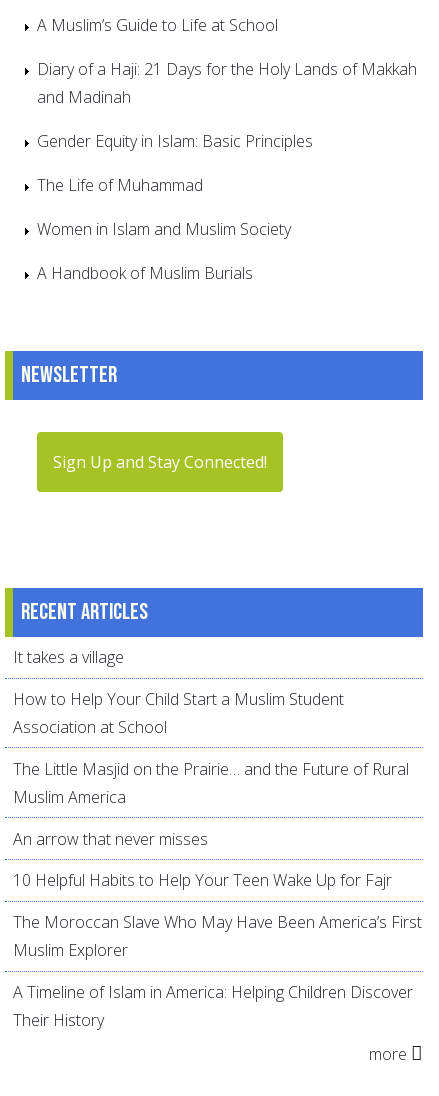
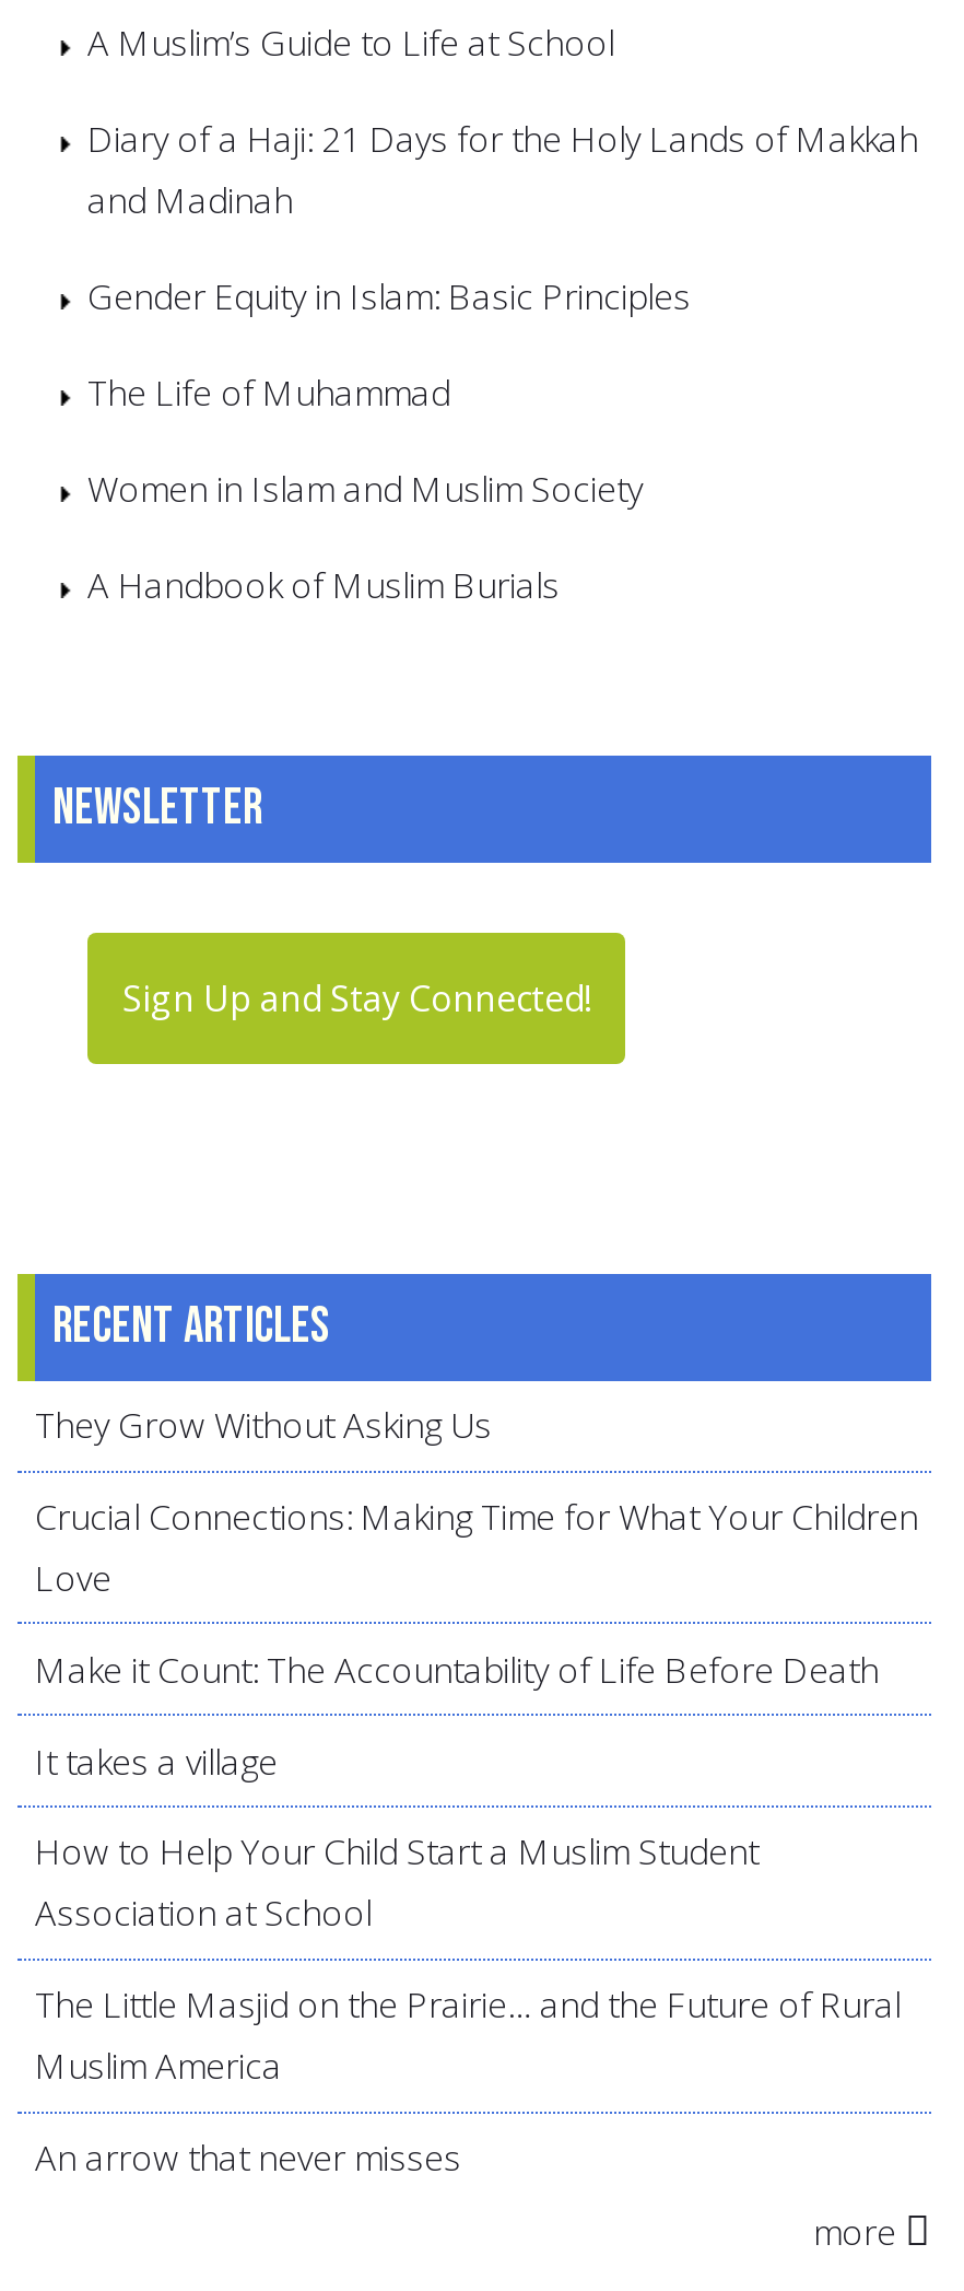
+ They Grow Without Asking Us
+ Crucial Connections: Making Time for What Your Children
+ Love
+ Make it Count: The Accountability of Life Before Death

moved down: It takes a village | How to Help Your Child Start a Muslim Student | Association at School | The Little Masjid on the Prairie… and the Future of Rural | Muslim America | An arrow that never misses

- 10 Helpful Habits to Help Your Teen Wake Up for Fajr
- The Moroccan Slave Who May Have Been America’s First
- Muslim Explorer
- A Timeline of Islam in America: Helping Children Discover
- Their History
